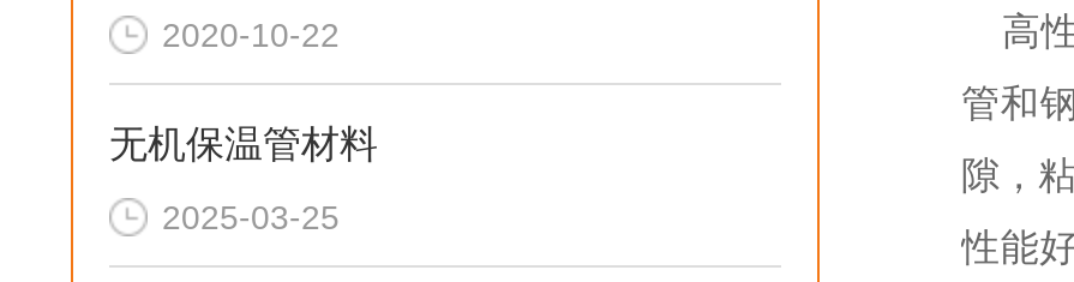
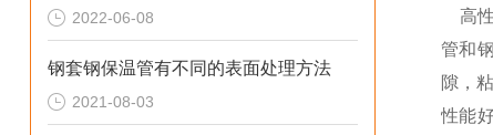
- 2020-10-22
+ 2022-06-08

- 无机保温管材料
+ 钢套钢保温管有不同的表面处理方法

- 2025-03-25
+ 2021-08-03
